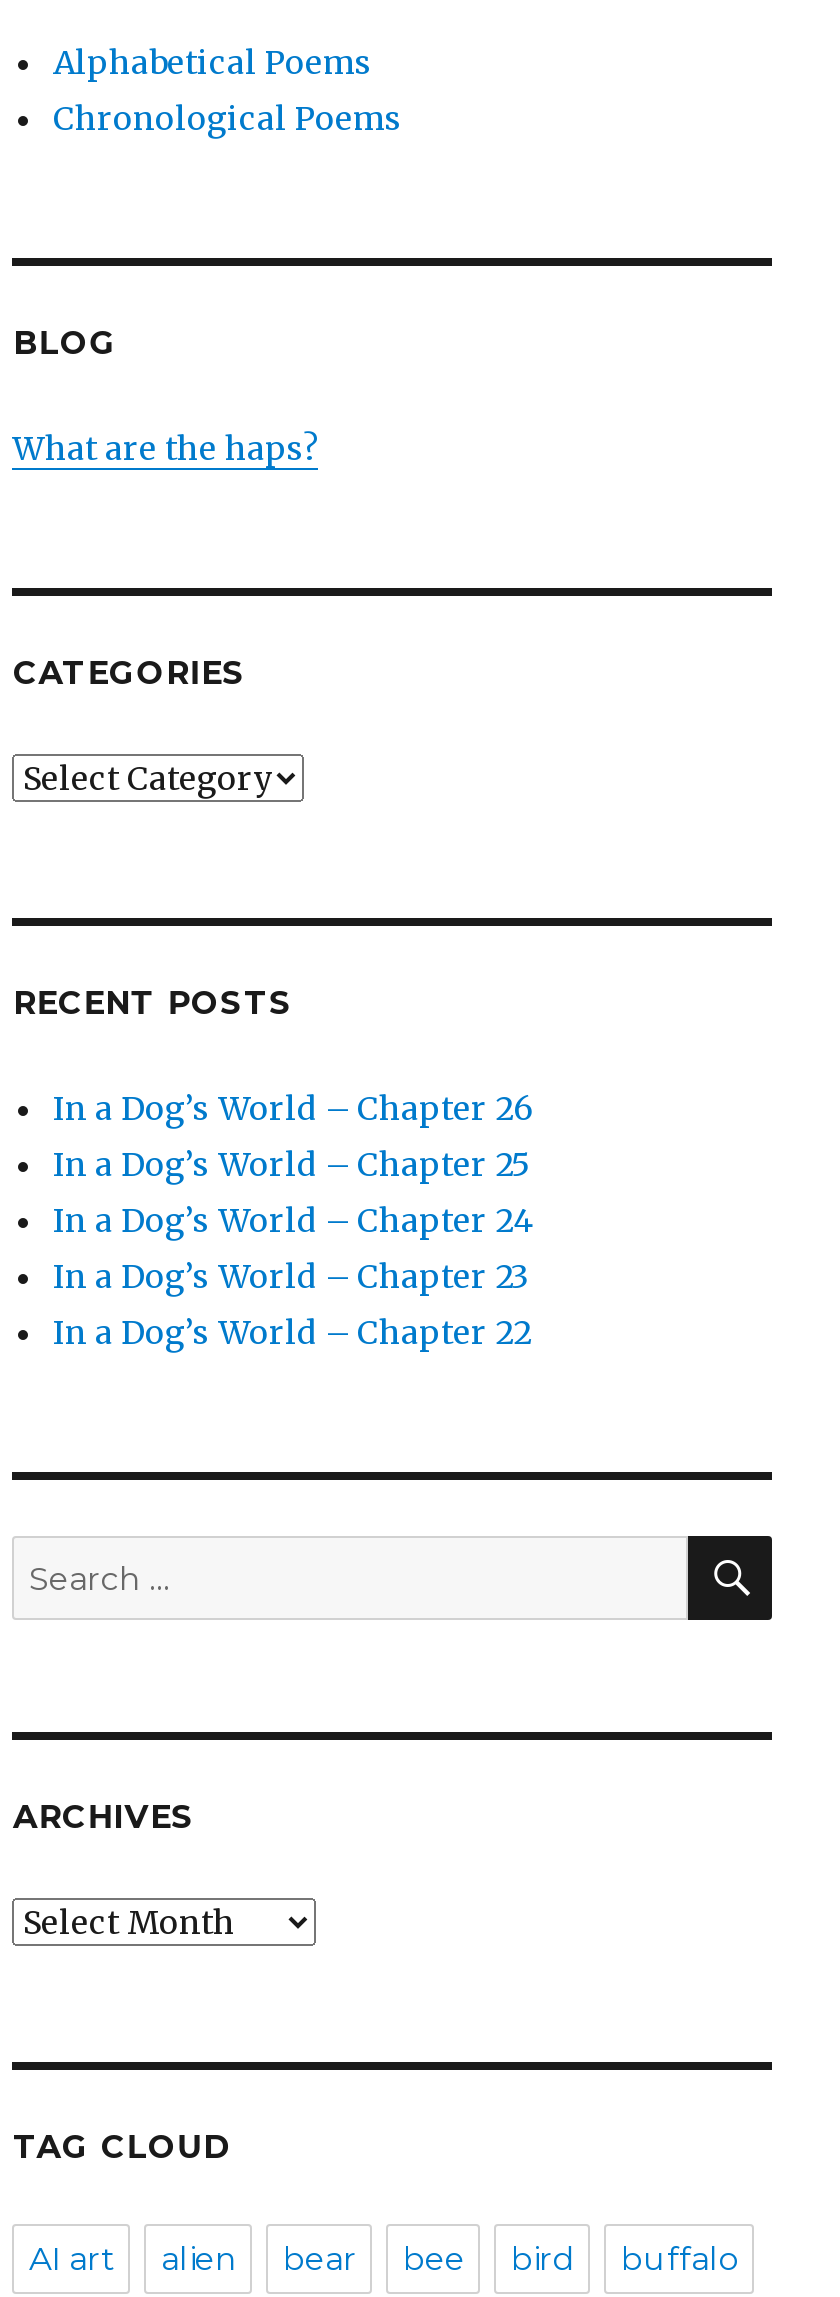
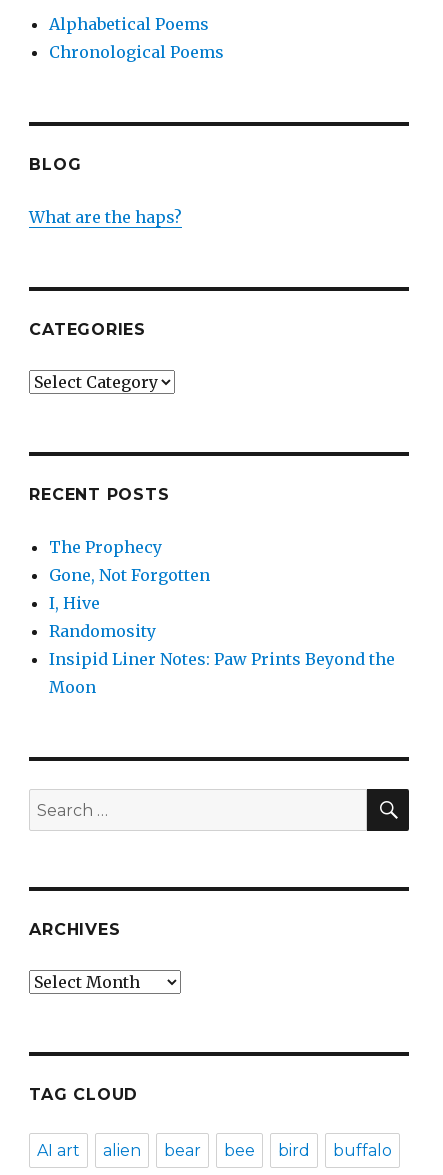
- In a Dog’s World – Chapter 26
- In a Dog’s World – Chapter 25
- In a Dog’s World – Chapter 24
- In a Dog’s World – Chapter 23
- In a Dog’s World – Chapter 22
+ The Prophecy
+ Gone, Not Forgotten
+ I, Hive
+ Randomosity
+ Insipid Liner Notes: Paw Prints Beyond the
+ Moon
